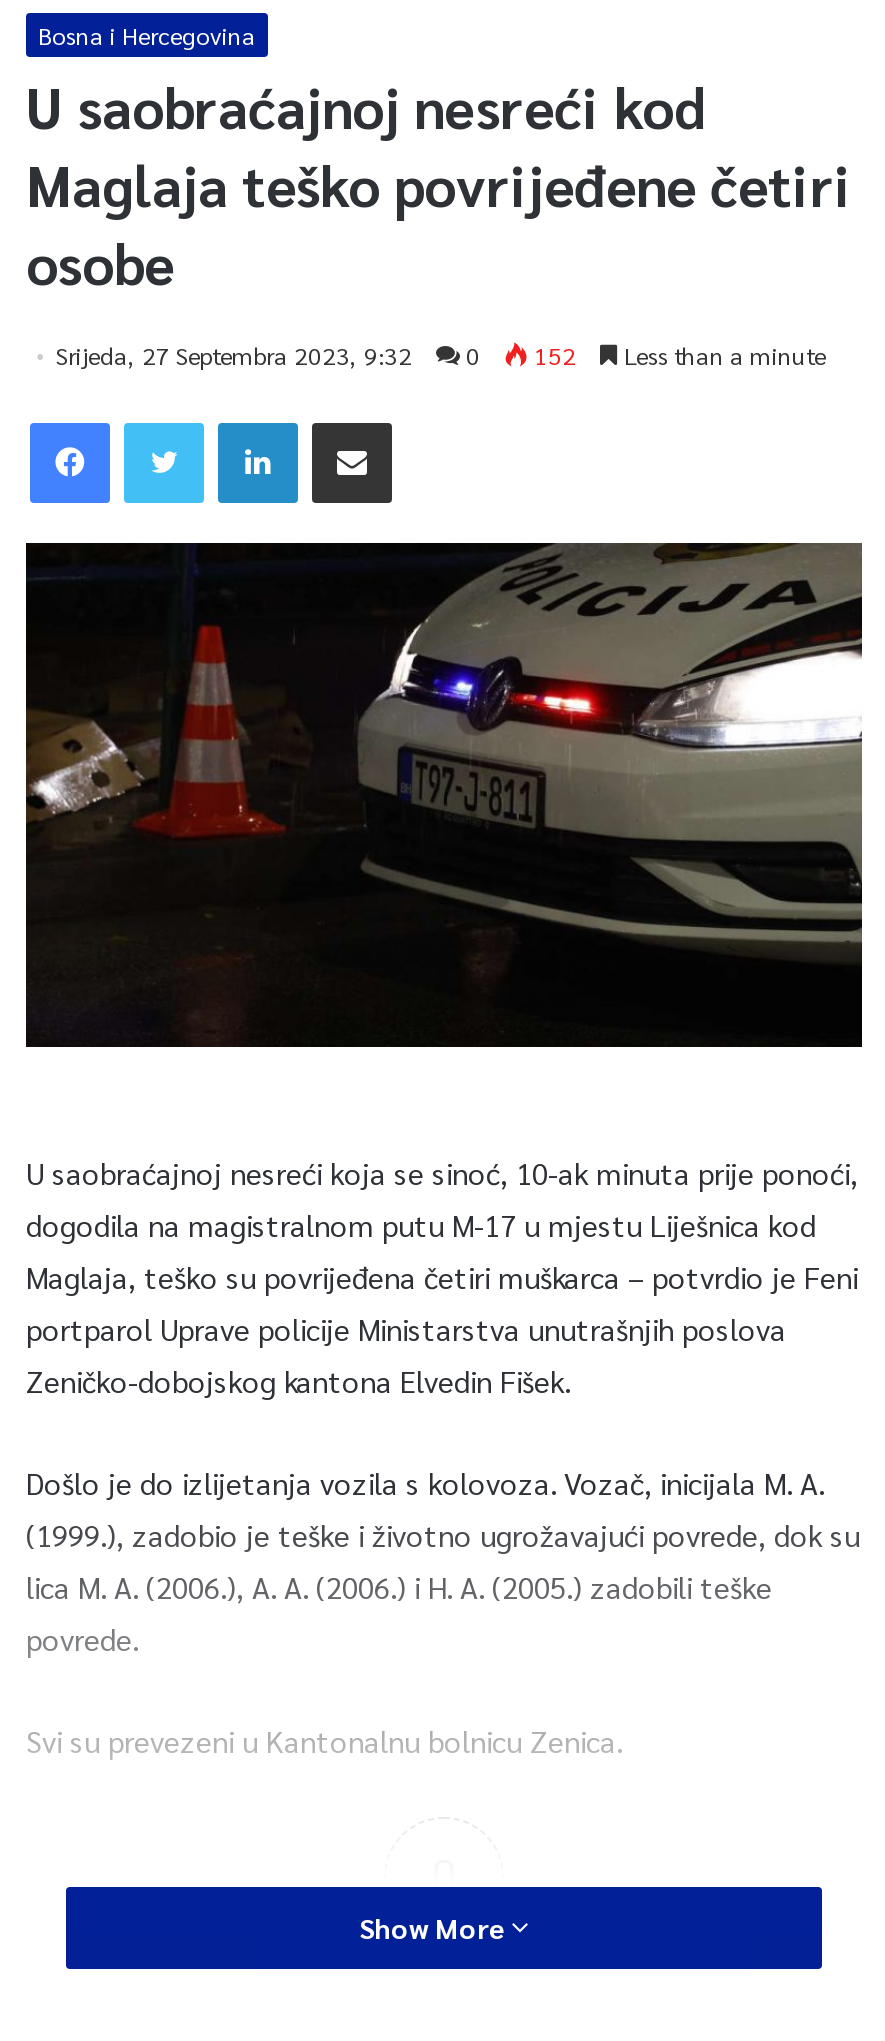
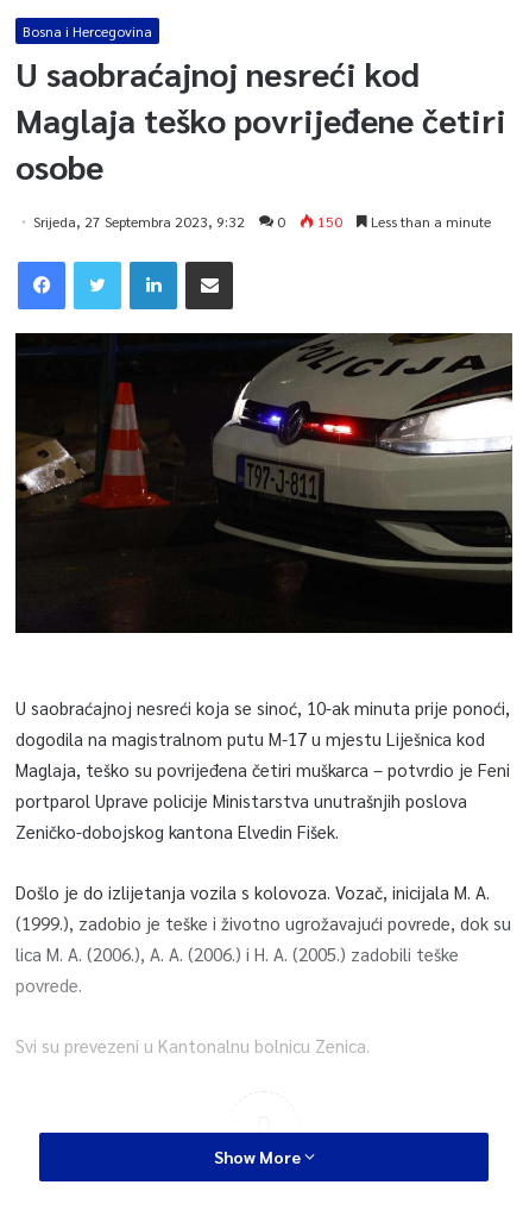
- Srijeda, 27 Septembra 2023, 9:32 0 152 Less than a minute
+ Srijeda, 27 Septembra 2023, 9:32 0 150 Less than a minute
